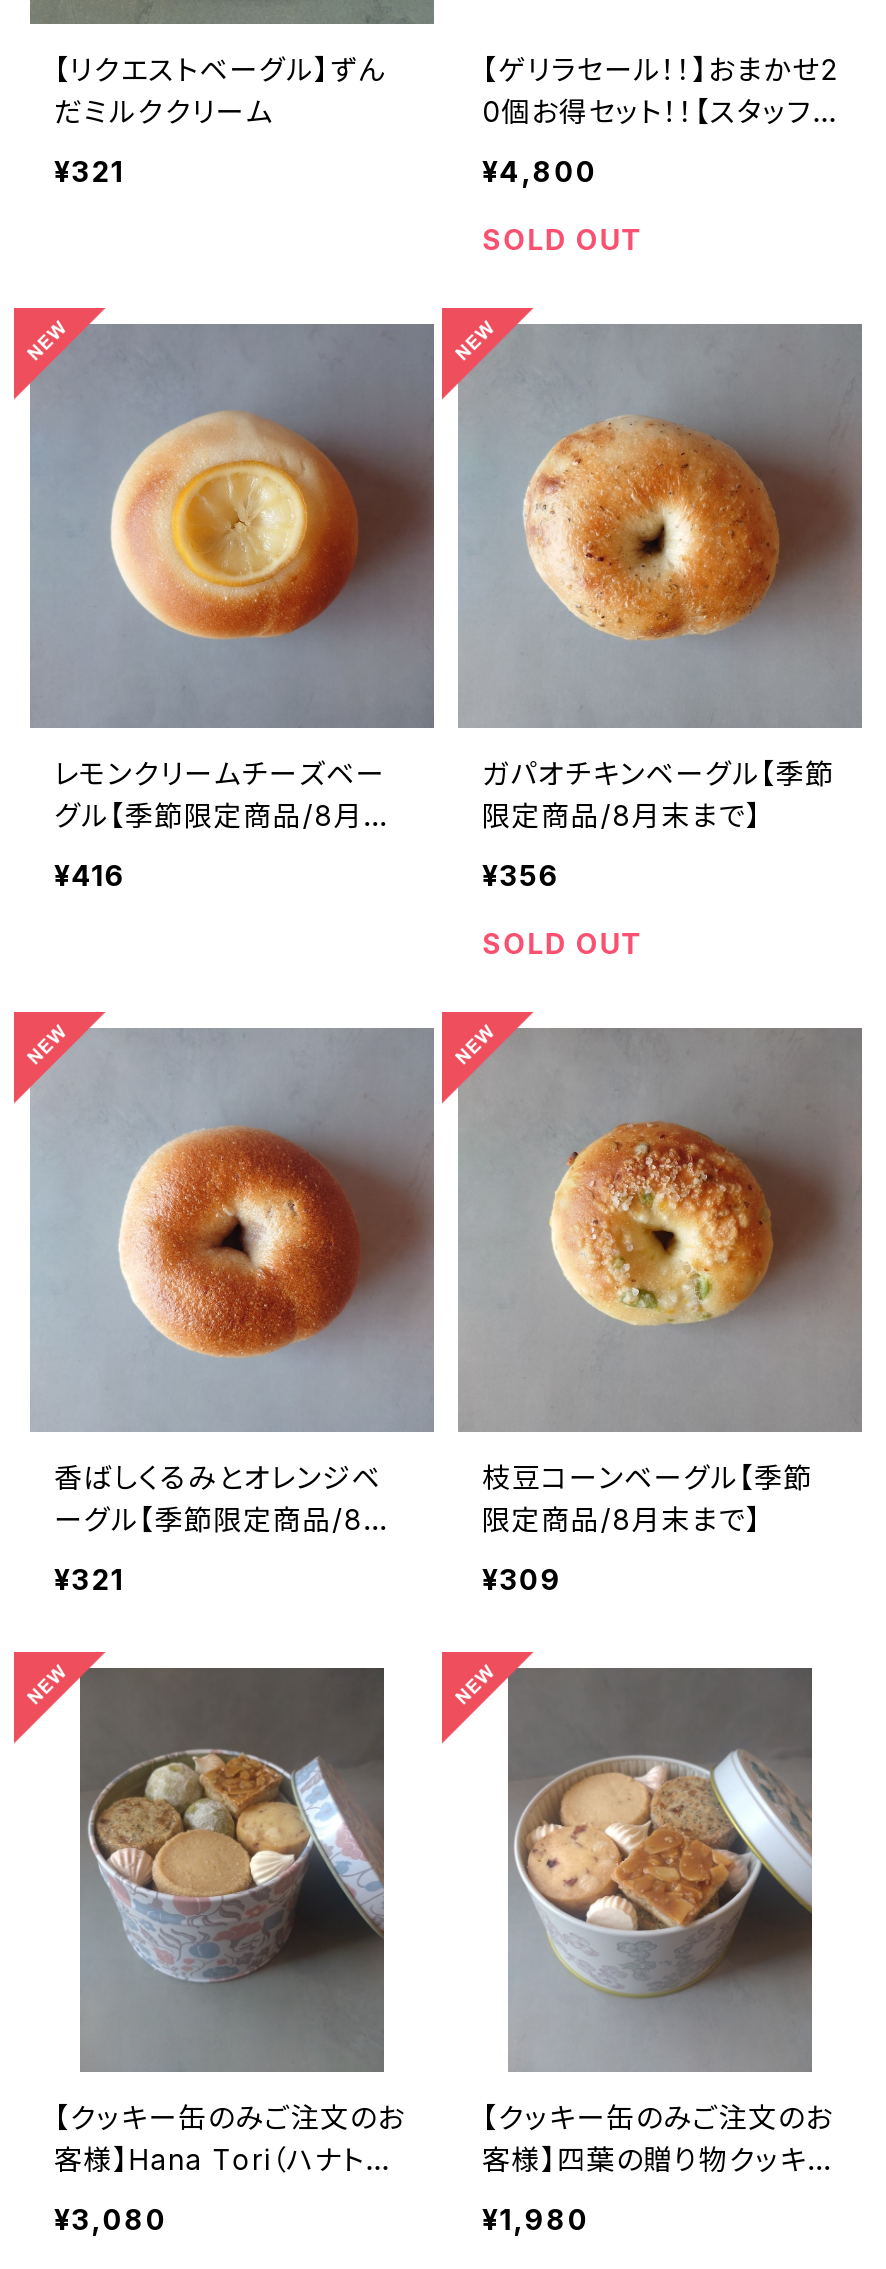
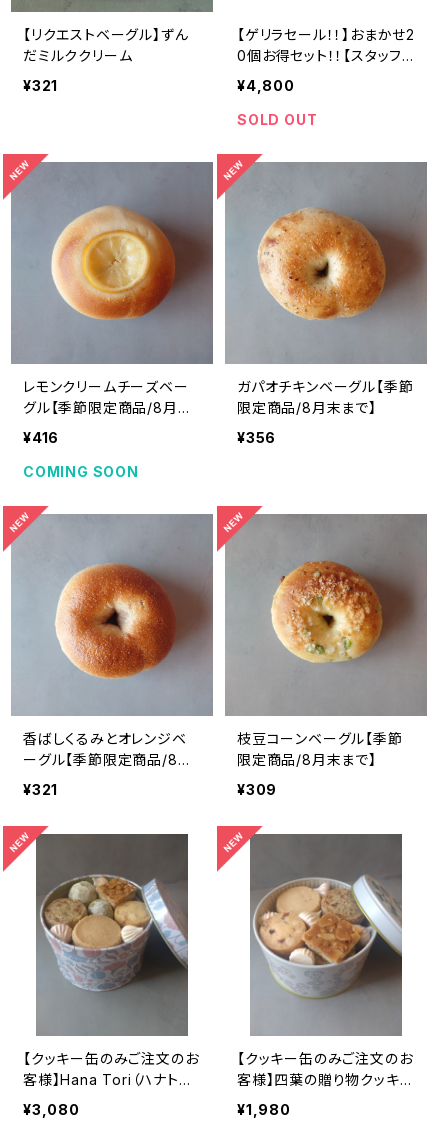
+ COMING SOON

- SOLD OUT
